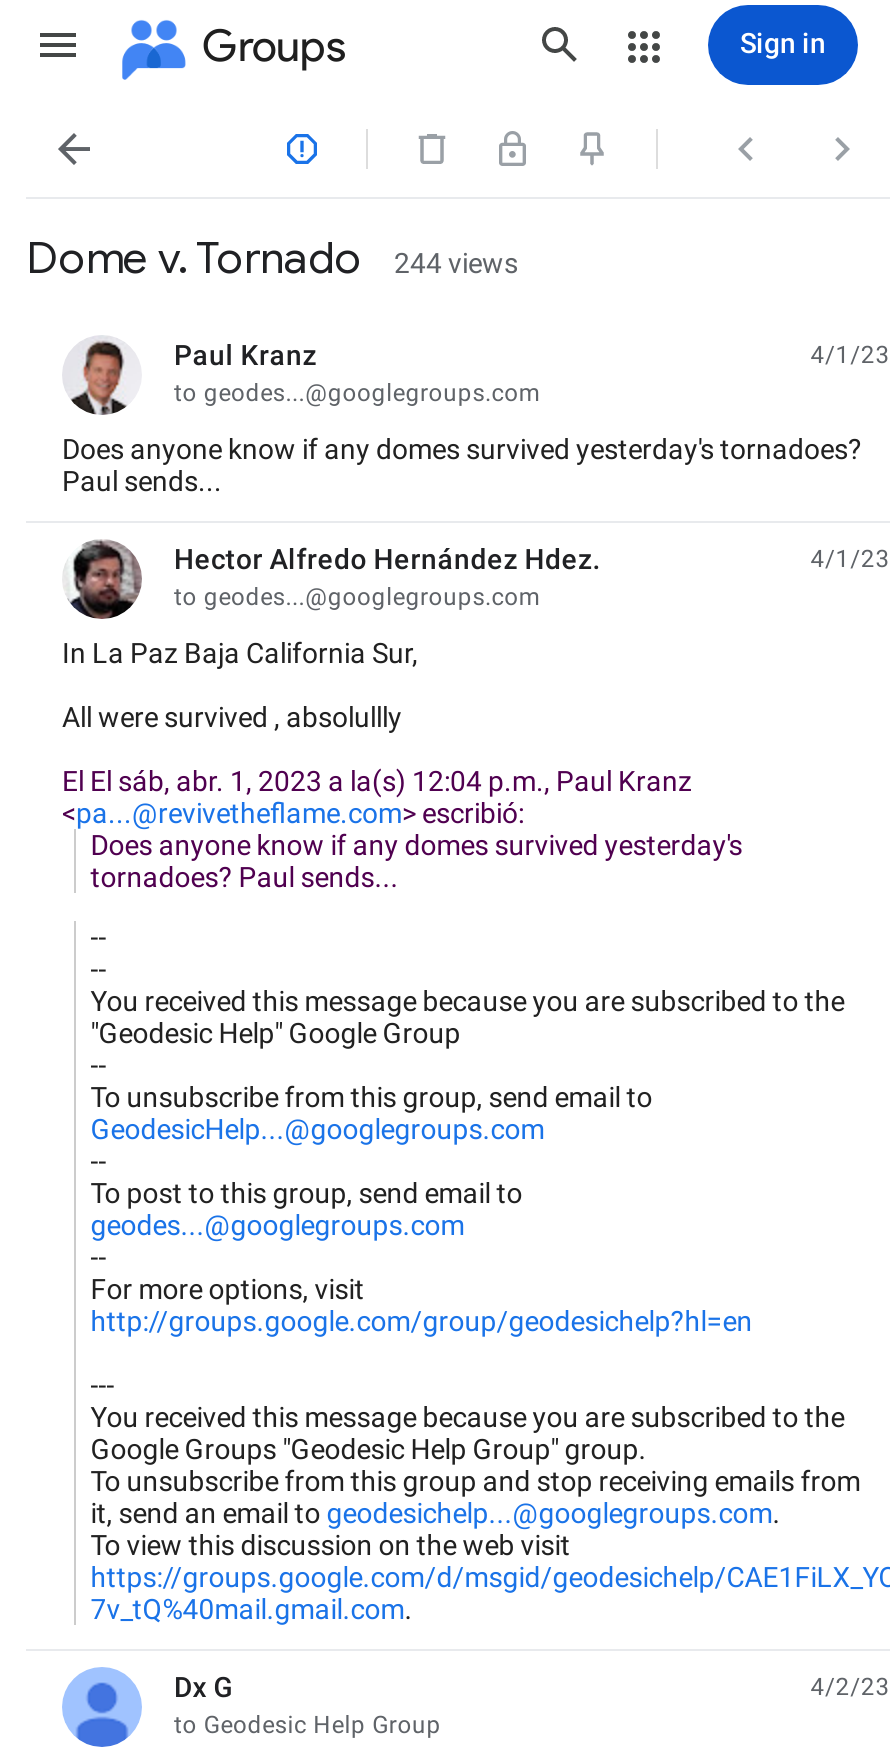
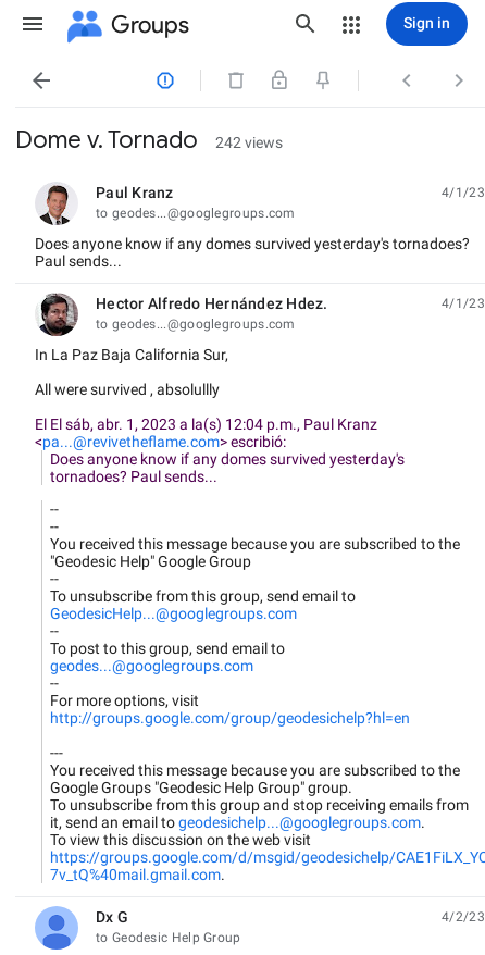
- Dome v. Tornado 244 views
+ Dome v. Tornado 242 views
